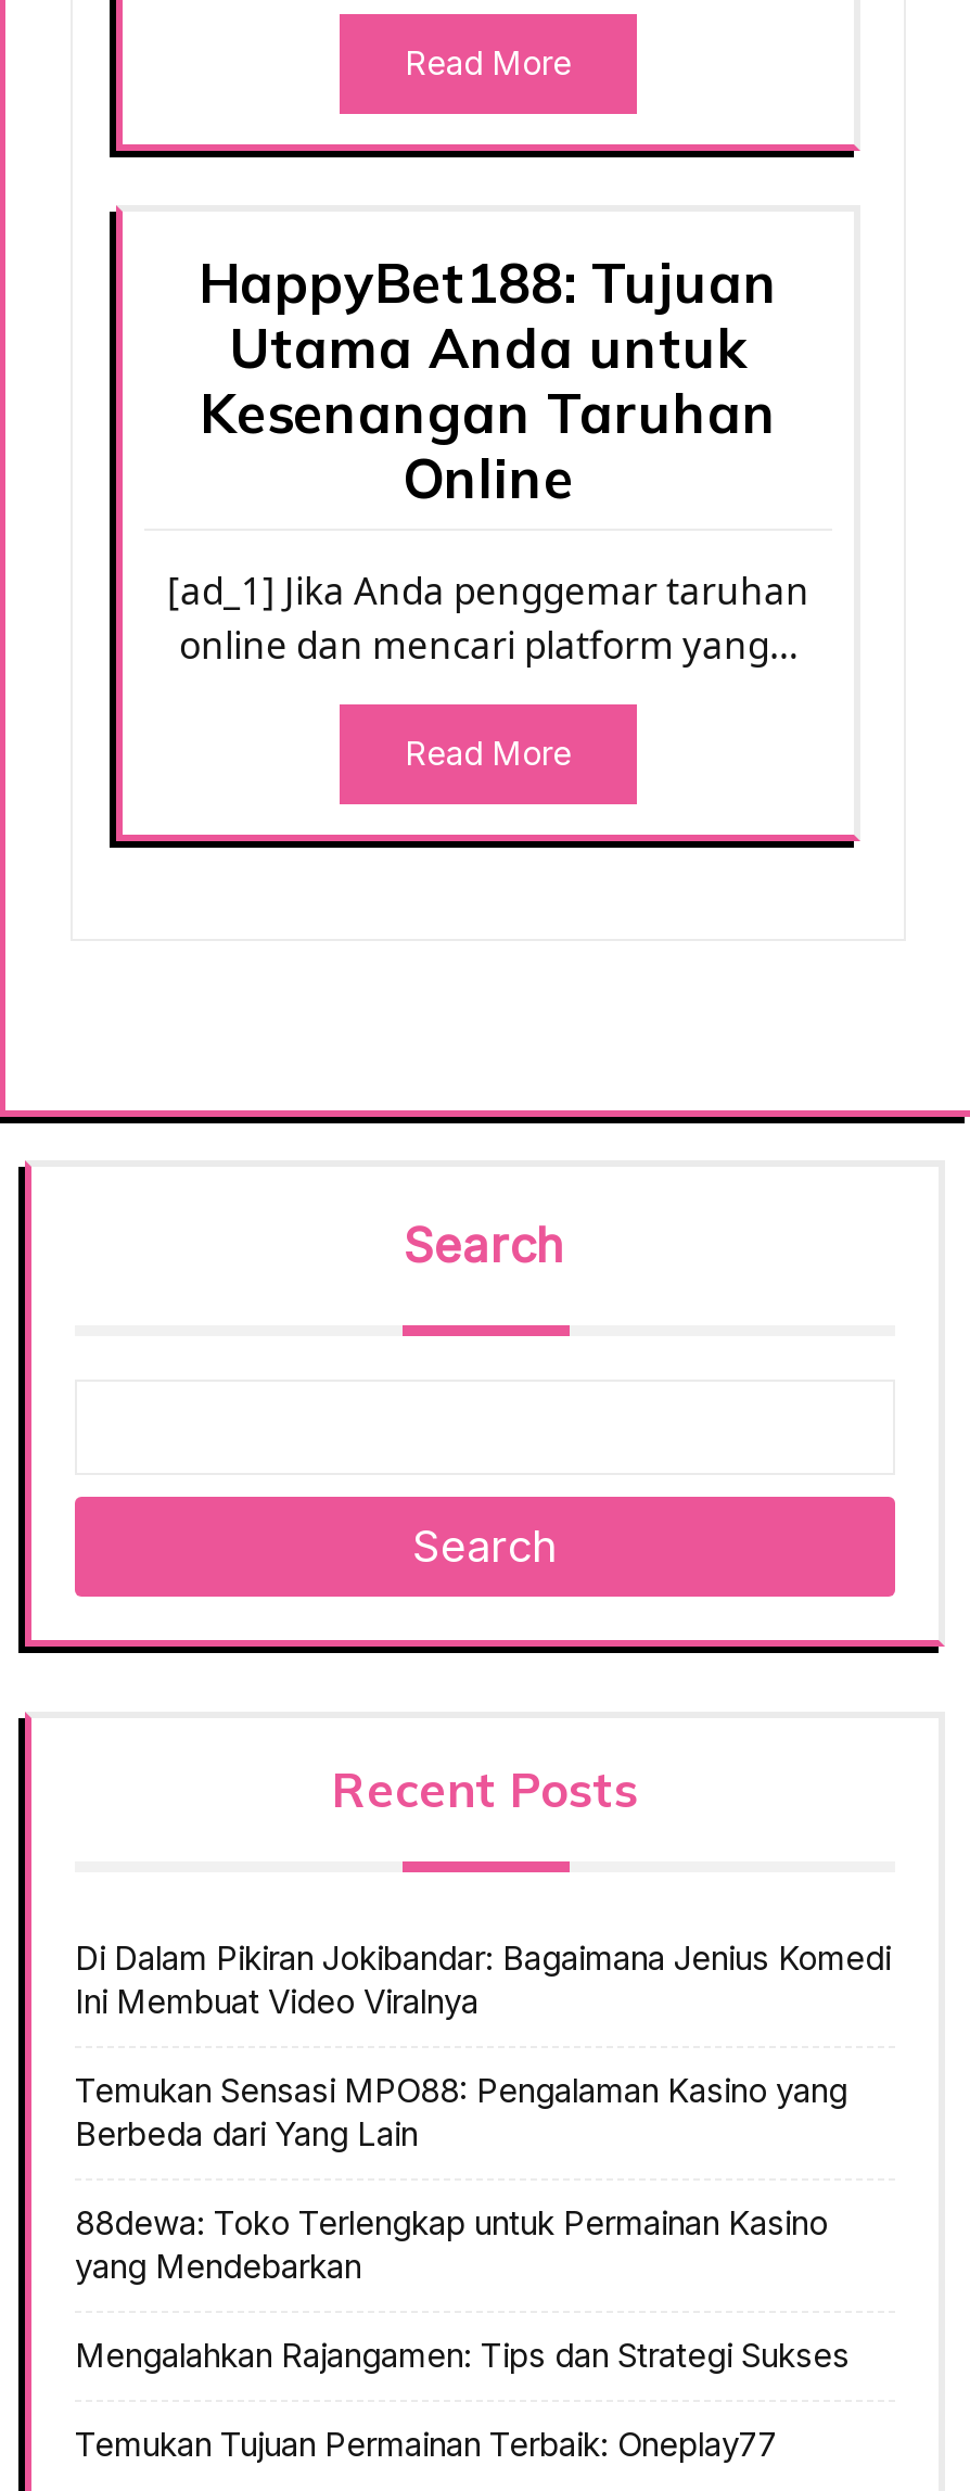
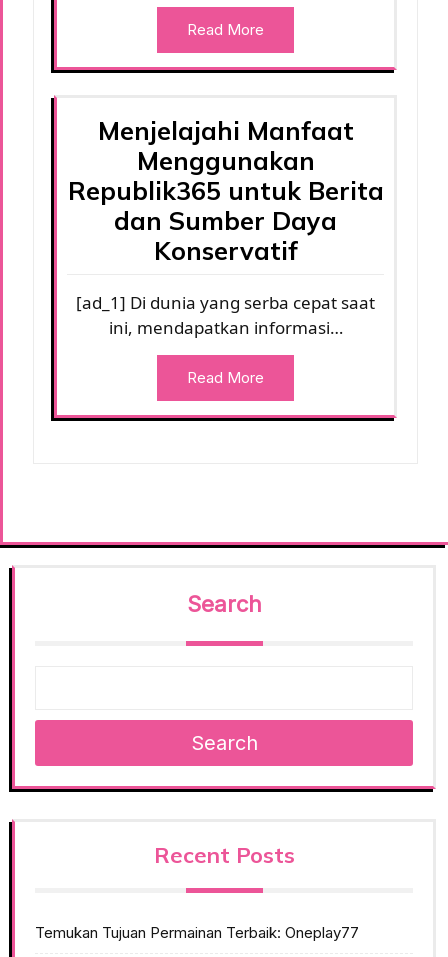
- HappyBet188: Tujuan
- Utama Anda untuk
- Kesenangan Taruhan
- Online
+ Menjelajahi Manfaat
+ Menggunakan
+ Republik365 untuk Berita
+ dan Sumber Daya
+ Konservatif

- [ad_1] Jika Anda penggemar taruhan
- online dan mencari platform yang…
+ [ad_1] Di dunia yang serba cepat saat
+ ini, mendapatkan informasi…

moved down: Read More | Search | Search | Recent Posts

- Di Dalam Pikiran Jokibandar: Bagaimana Jenius Komedi
- Ini Membuat Video Viralnya
- Temukan Sensasi MPO88: Pengalaman Kasino yang
- Berbeda dari Yang Lain
- 88dewa: Toko Terlengkap untuk Permainan Kasino
- yang Mendebarkan
- Mengalahkan Rajangamen: Tips dan Strategi Sukses
